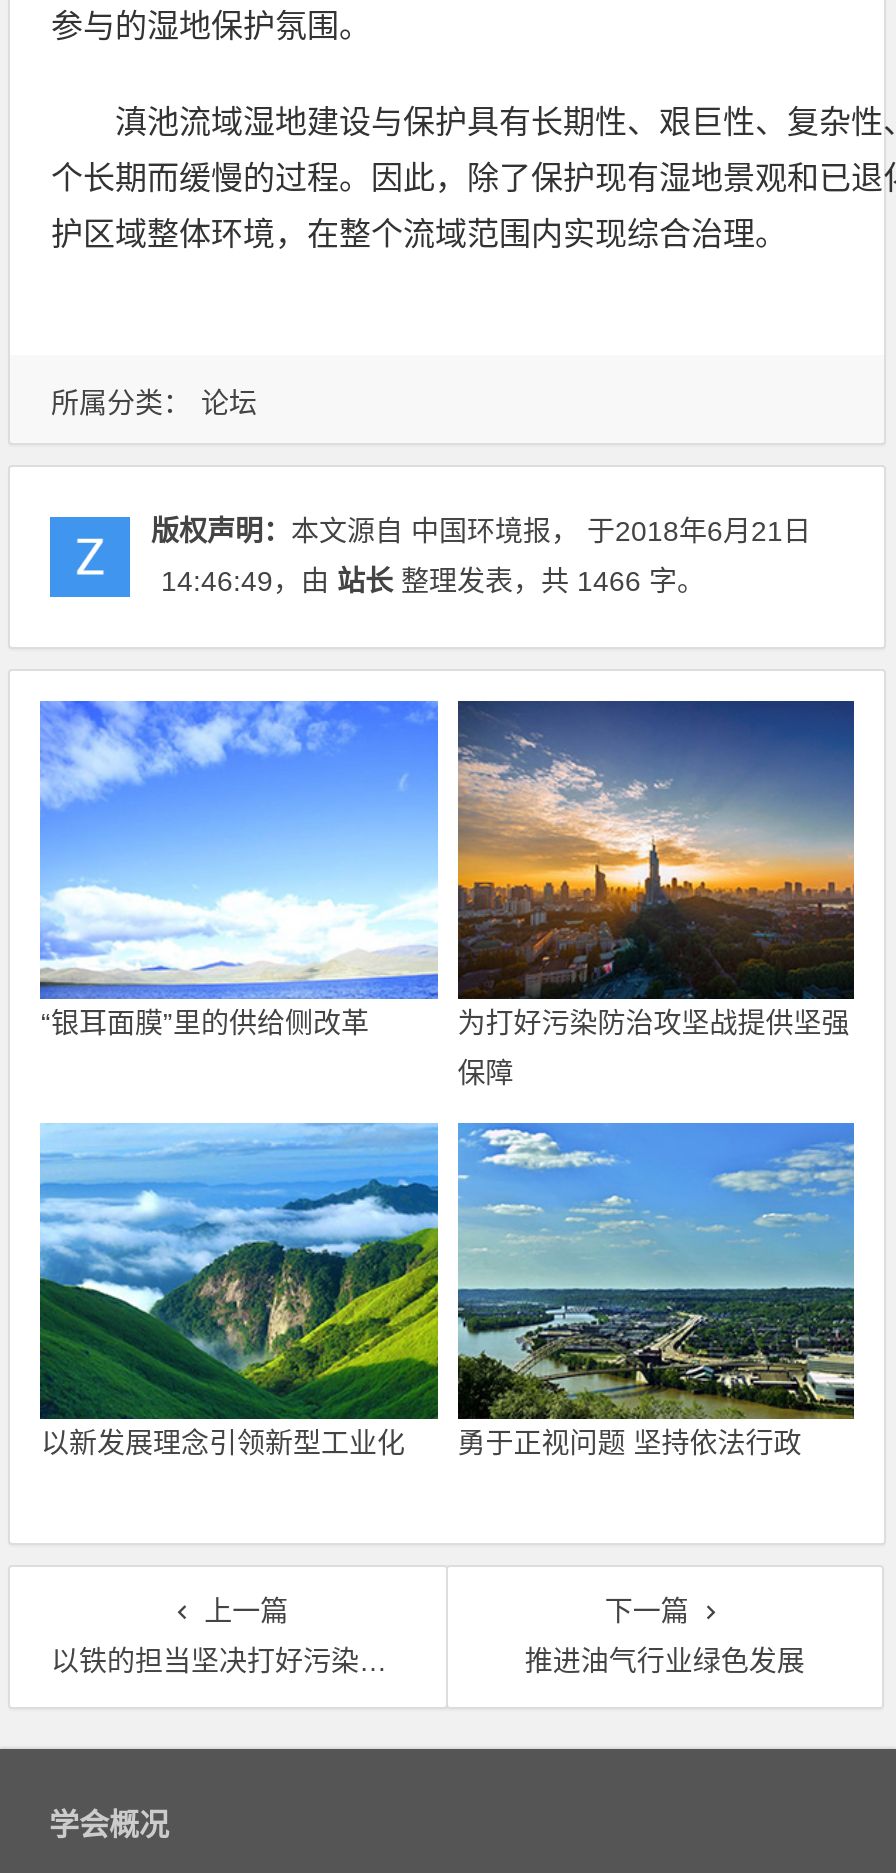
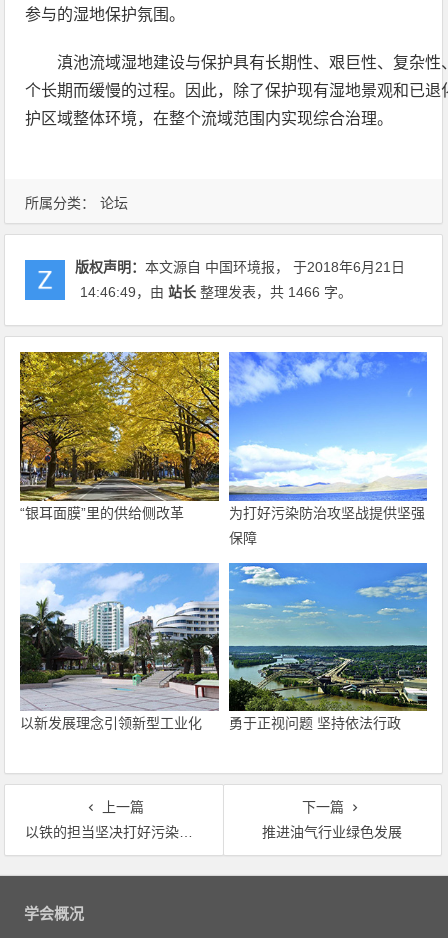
- [image]
+ [image]

- [image]
+ [image]

- [image]
+ [image]
